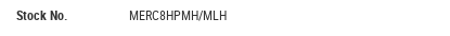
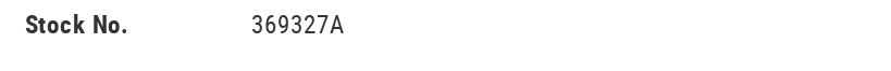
- MERC8HPMH/MLH
+ 369327A
